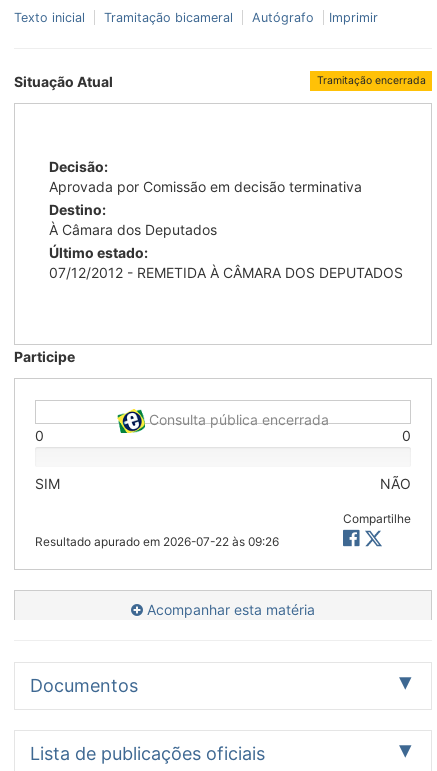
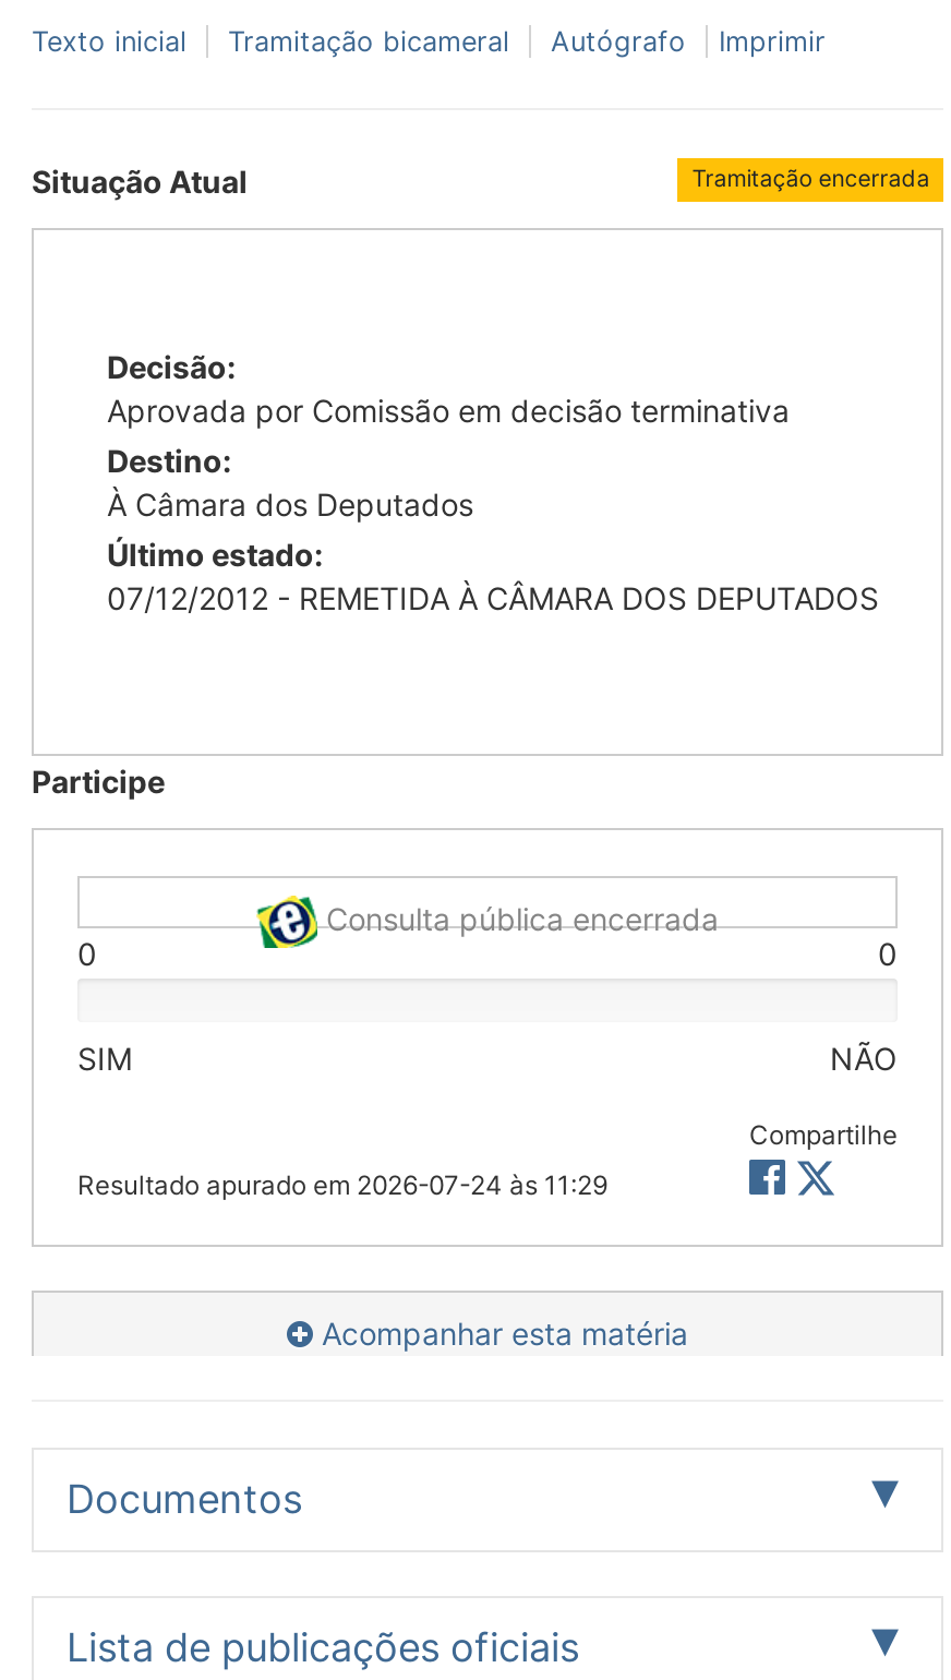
- Resultado apurado em 2026-07-22 às 09:26
+ Resultado apurado em 2026-07-24 às 11:29
